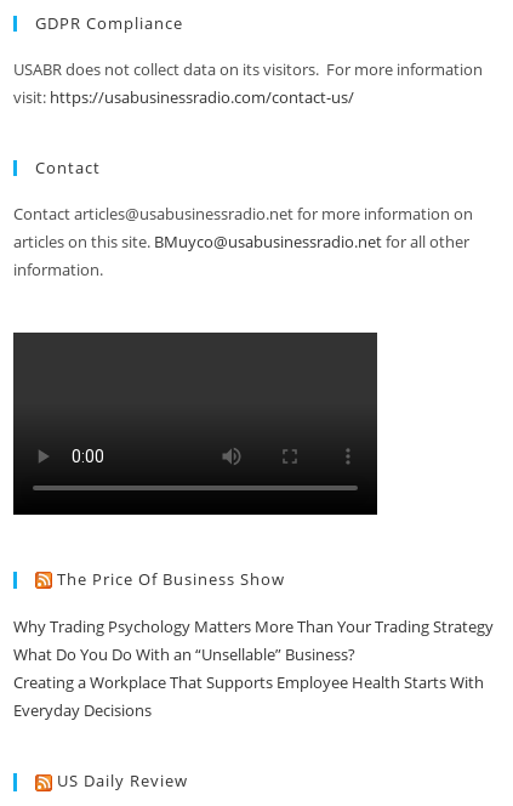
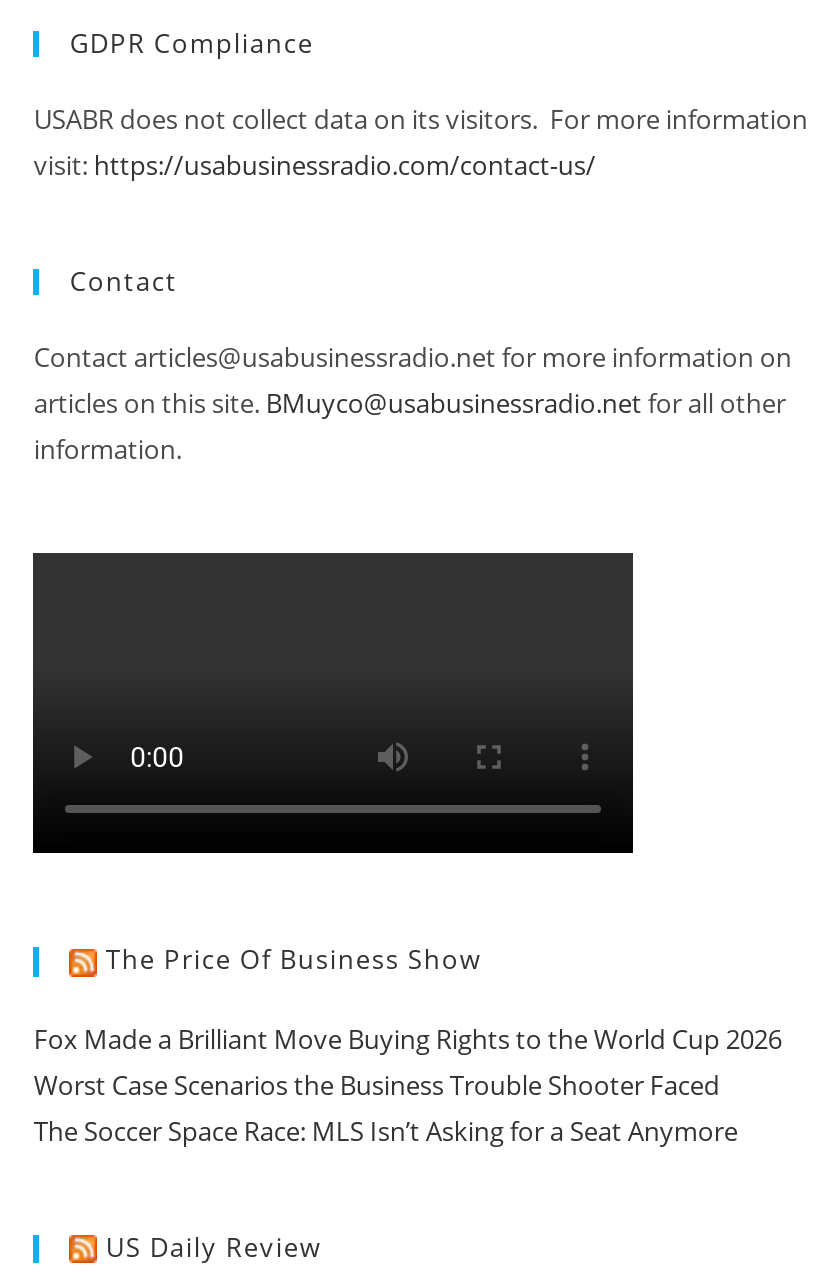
- Why Trading Psychology Matters More Than Your Trading Strategy
- What Do You Do With an “Unsellable” Business?
- Creating a Workplace That Supports Employee Health Starts With
- Everyday Decisions
+ Fox Made a Brilliant Move Buying Rights to the World Cup 2026
+ Worst Case Scenarios the Business Trouble Shooter Faced
+ The Soccer Space Race: MLS Isn’t Asking for a Seat Anymore
